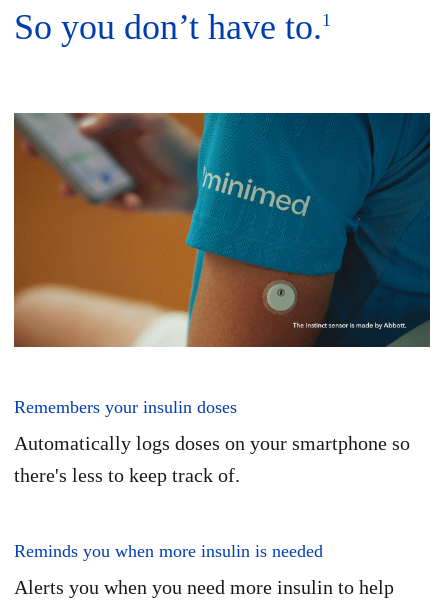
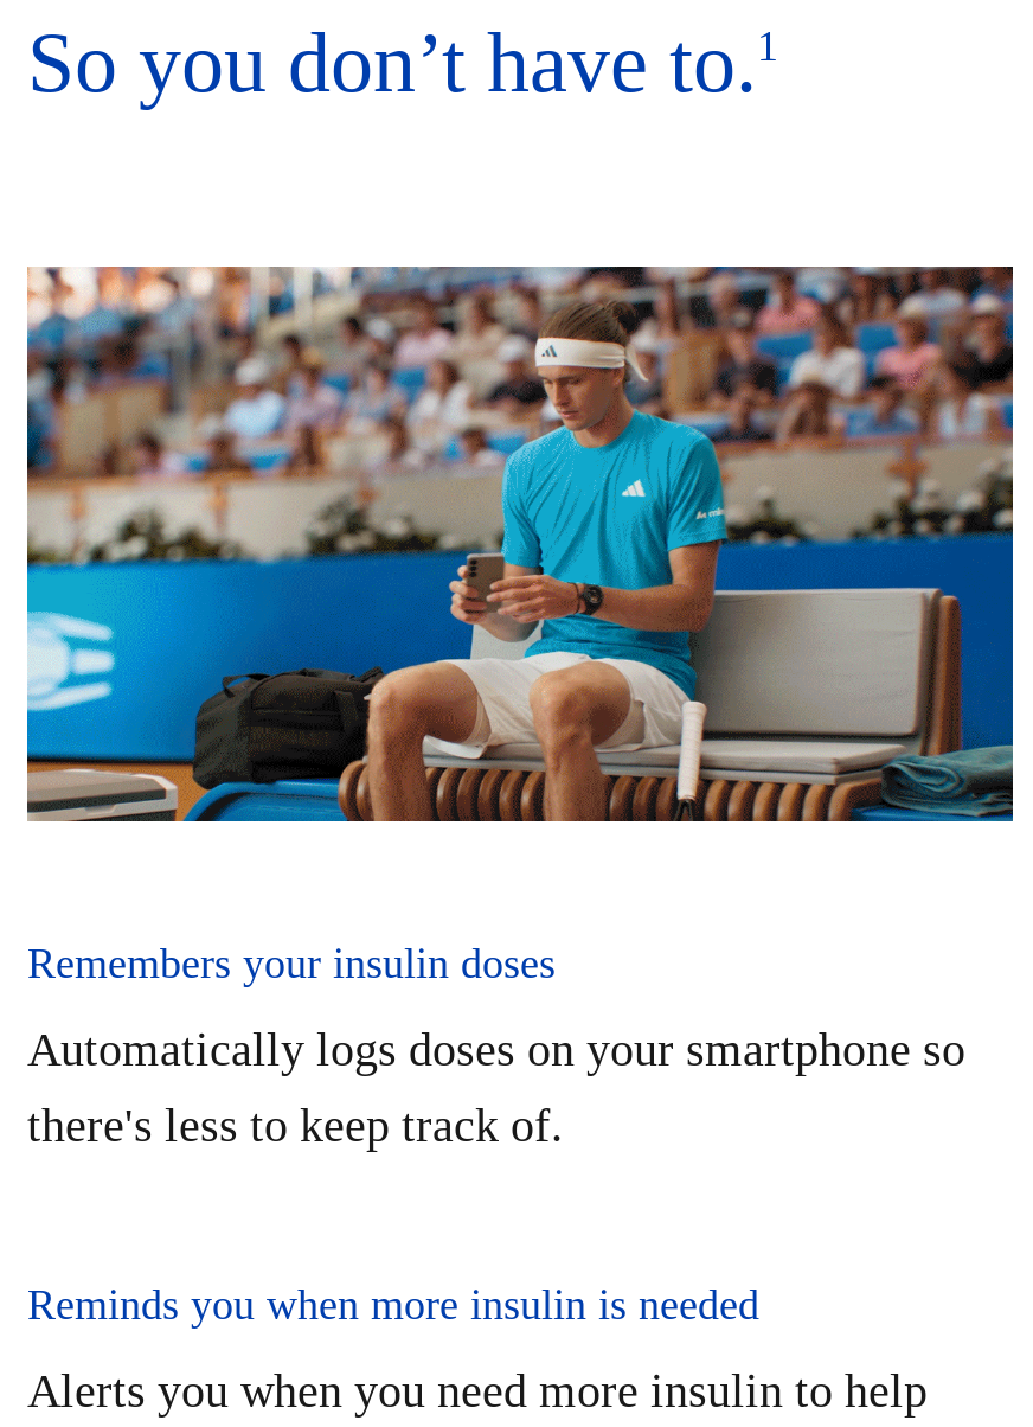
- [image]
+ [image]
